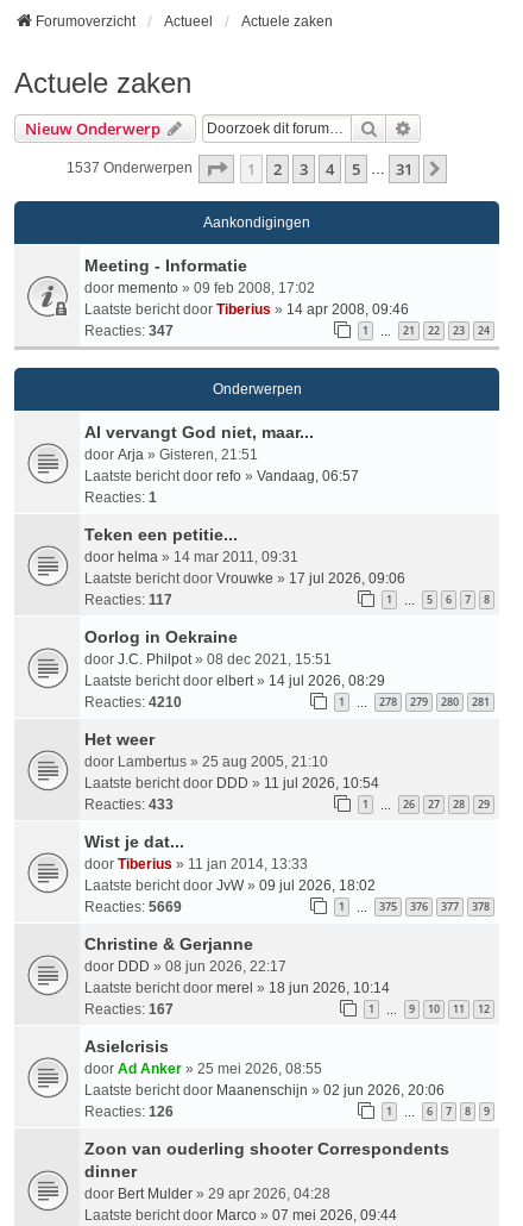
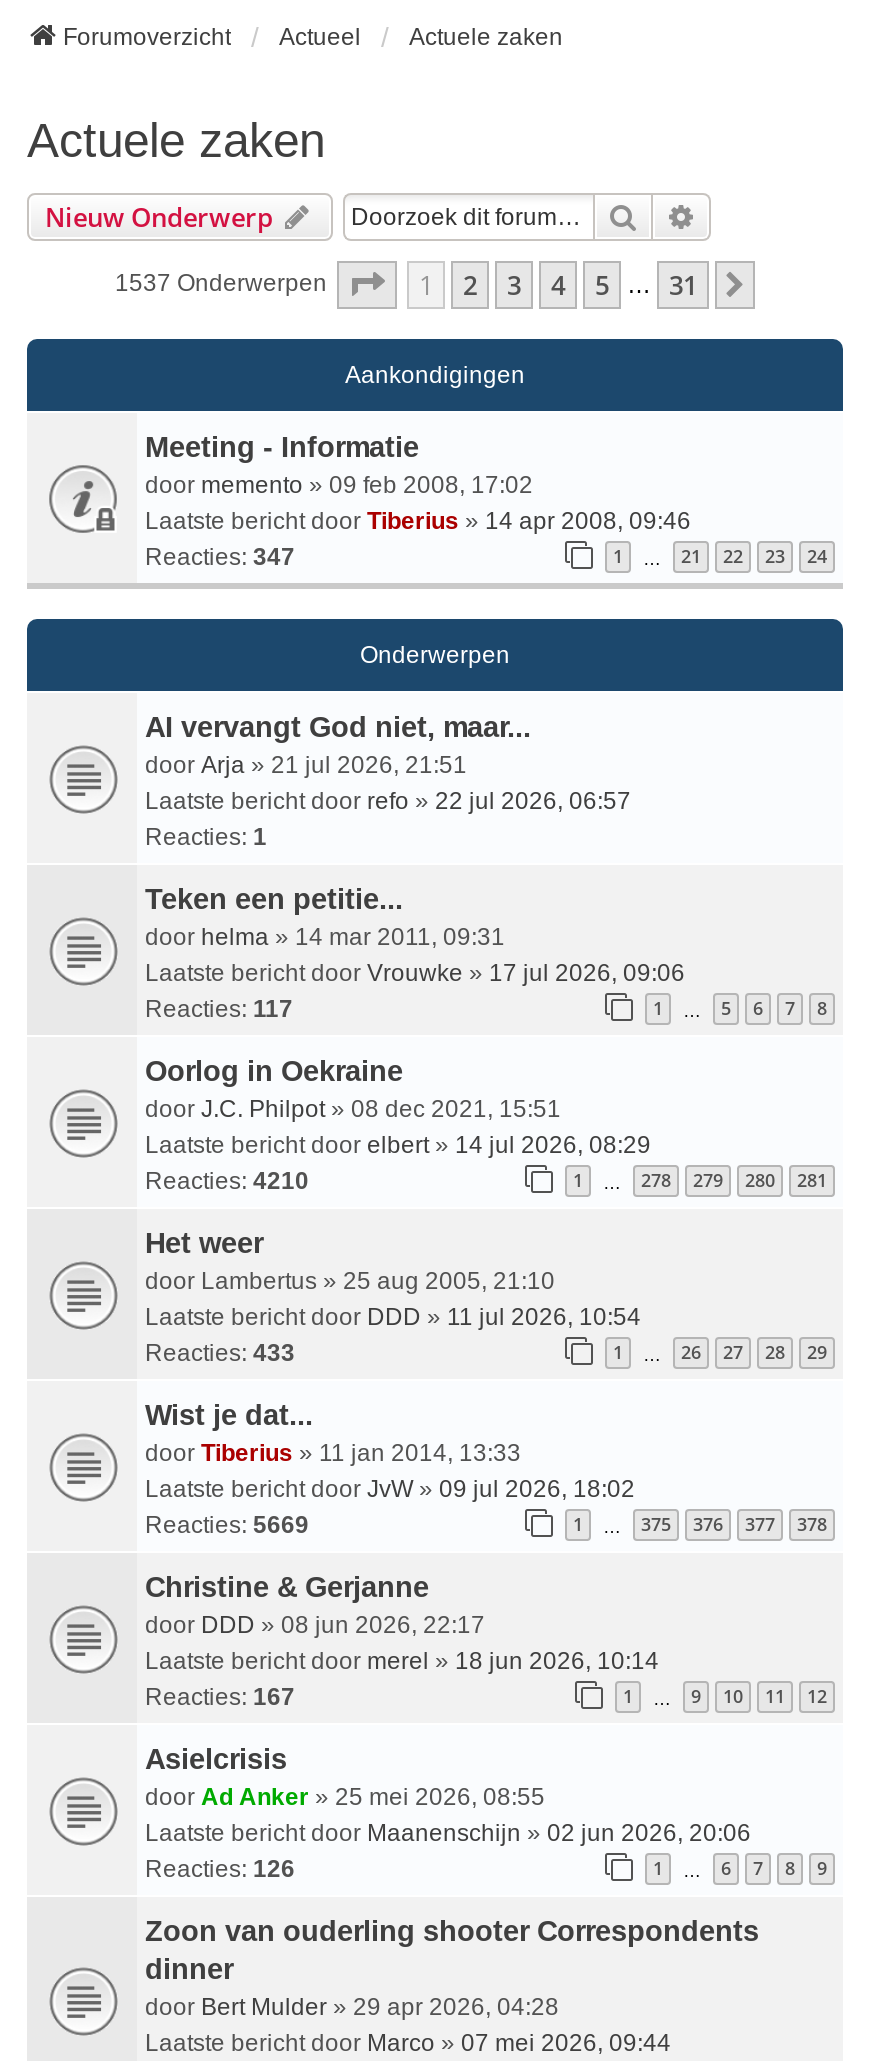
- door Arja» Gisteren, 21:51
- Laatste bericht door refo» Vandaag, 06:57
+ door Arja» 21 jul 2026, 21:51
+ Laatste bericht door refo» 22 jul 2026, 06:57
